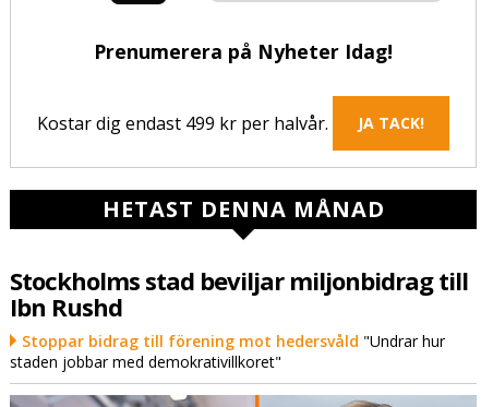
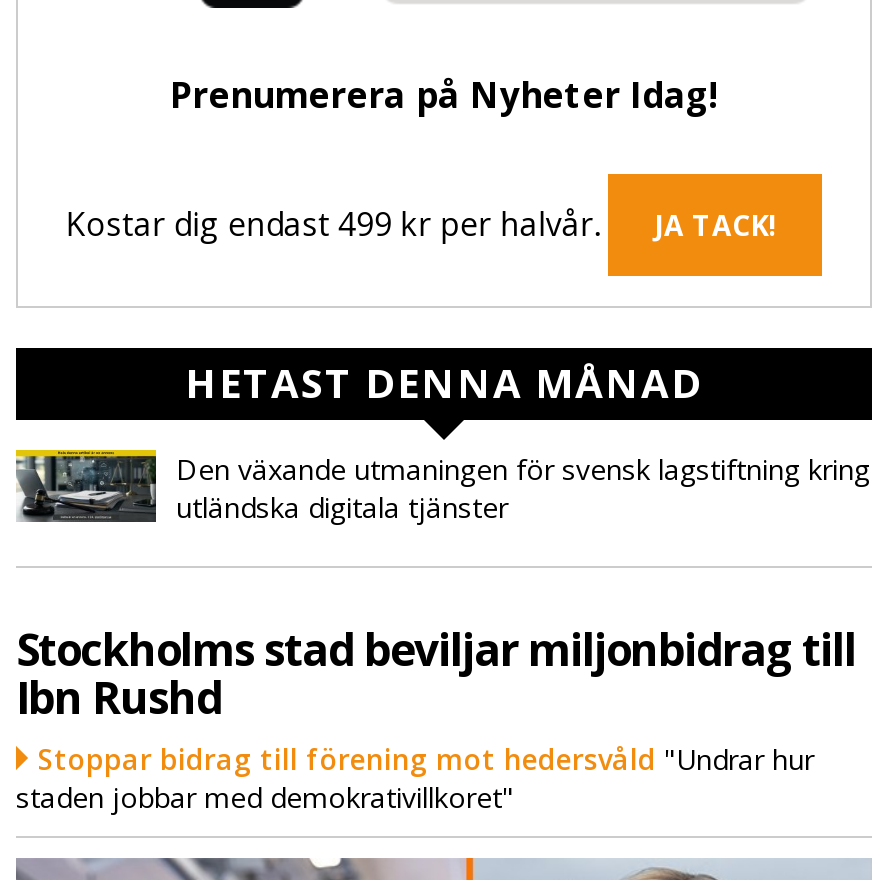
+ [image]
+ Den växande utmaningen för svensk lagstiftning kring
+ utländska digitala tjänster
